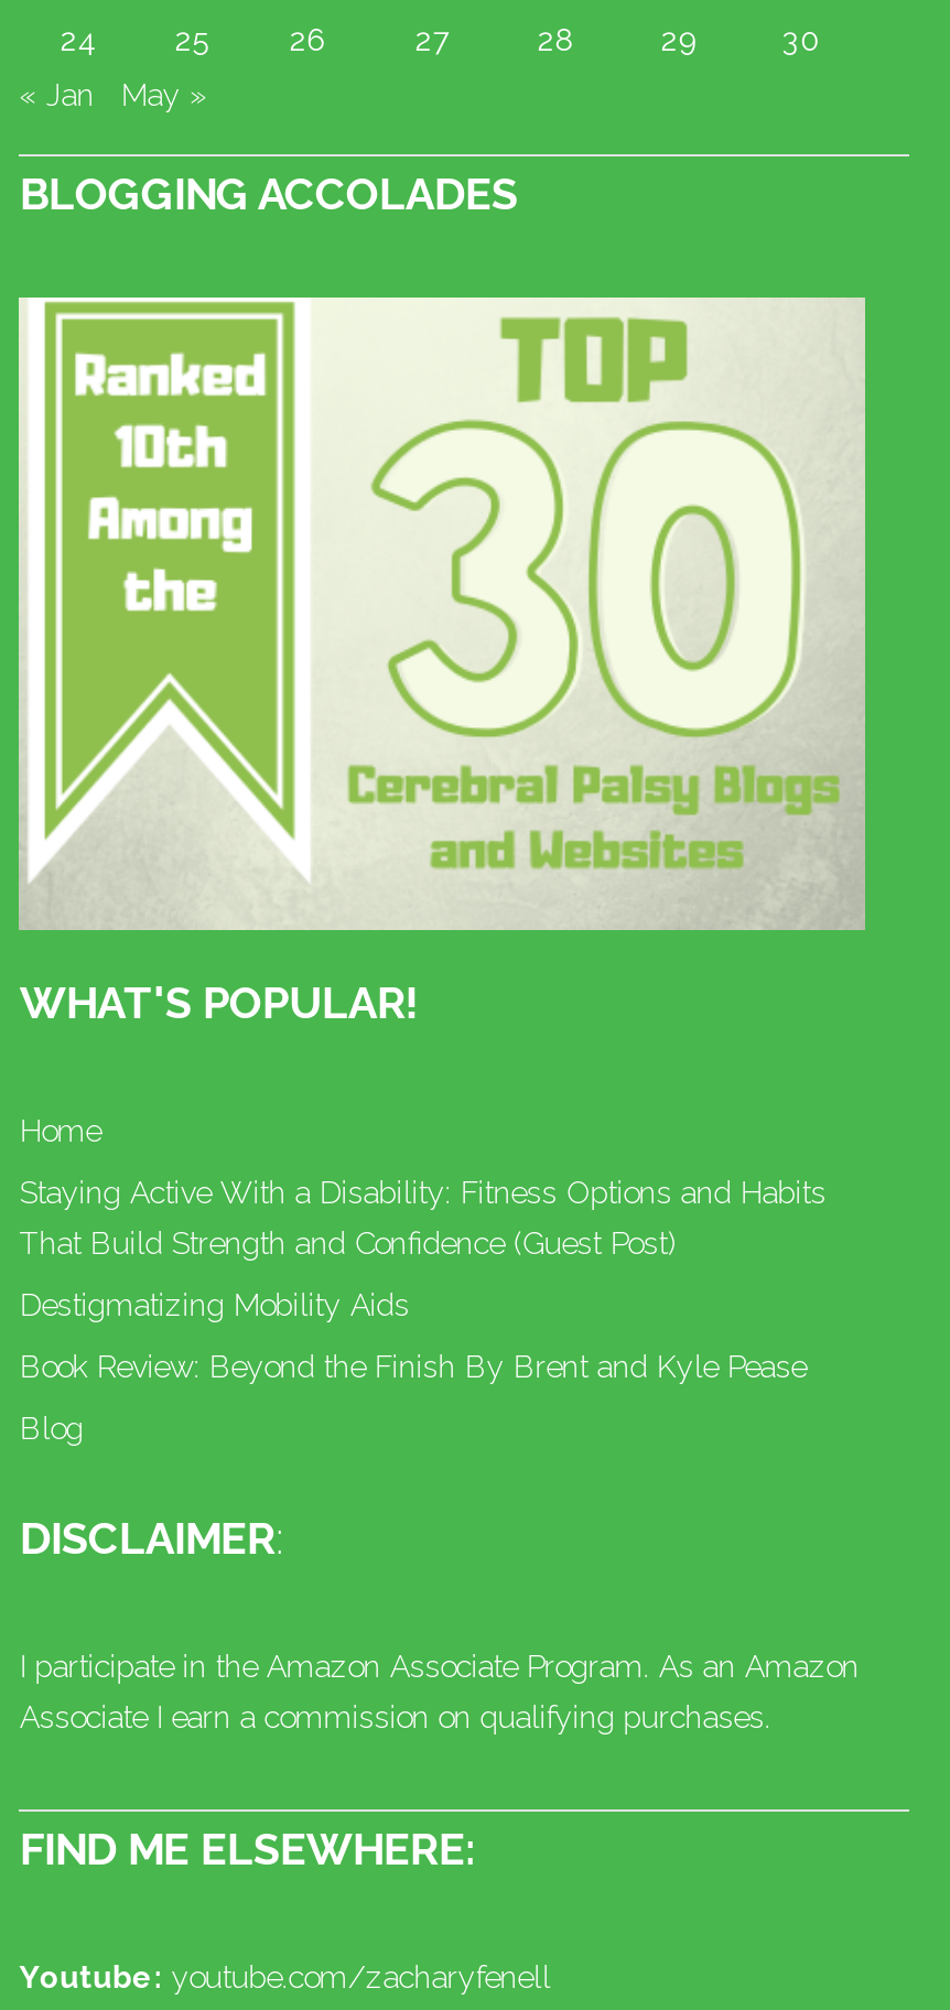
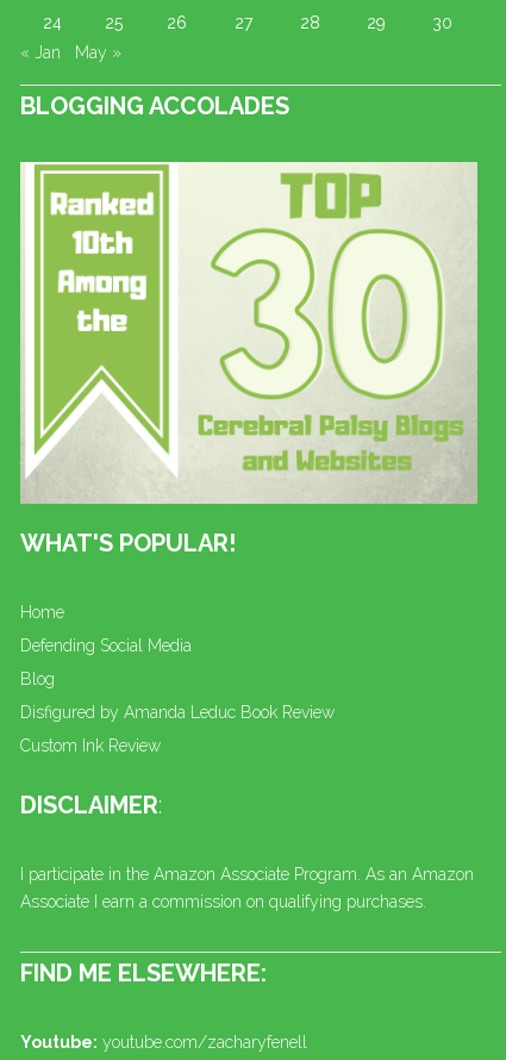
- Staying Active With a Disability: Fitness Options and Habits
- That Build Strength and Confidence (Guest Post)
- Destigmatizing Mobility Aids
- Book Review: Beyond the Finish By Brent and Kyle Pease
+ Defending Social Media

moved up: Blog

+ Disfigured by Amanda Leduc Book Review
+ Custom Ink Review
